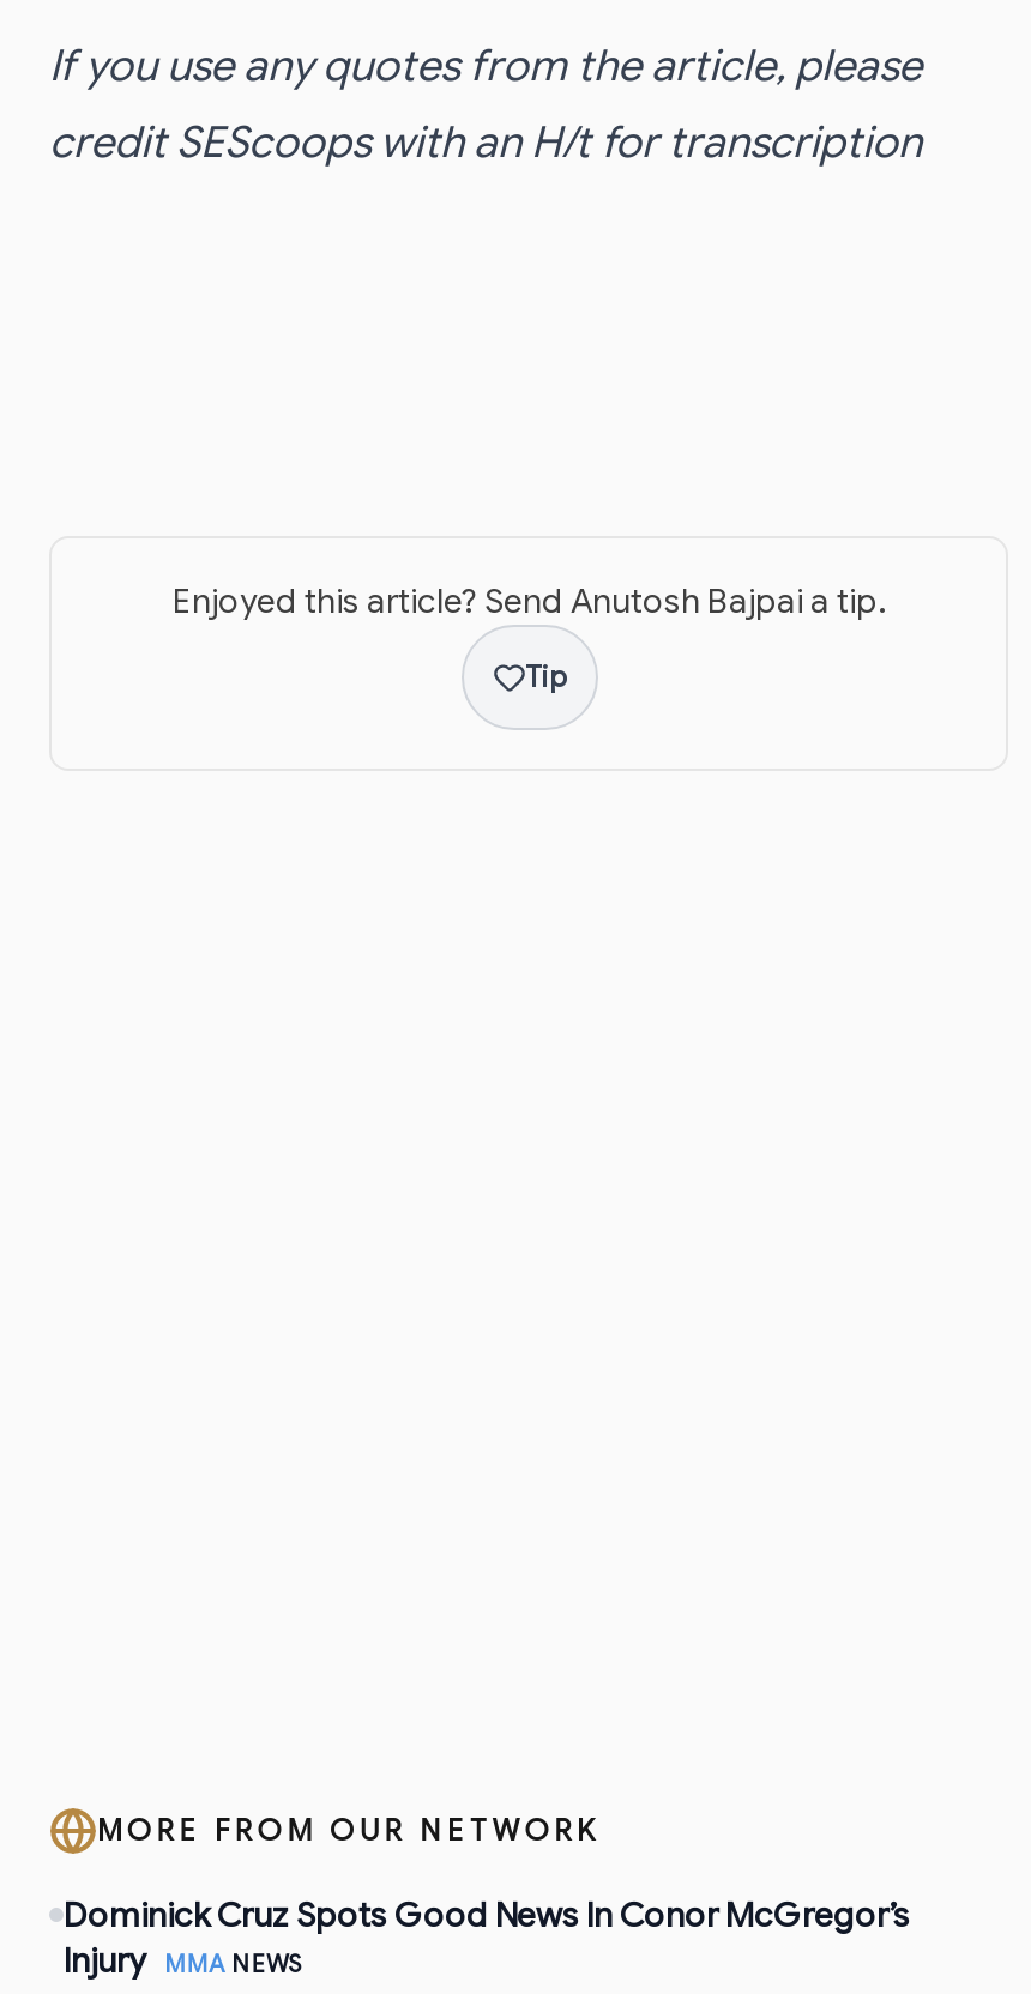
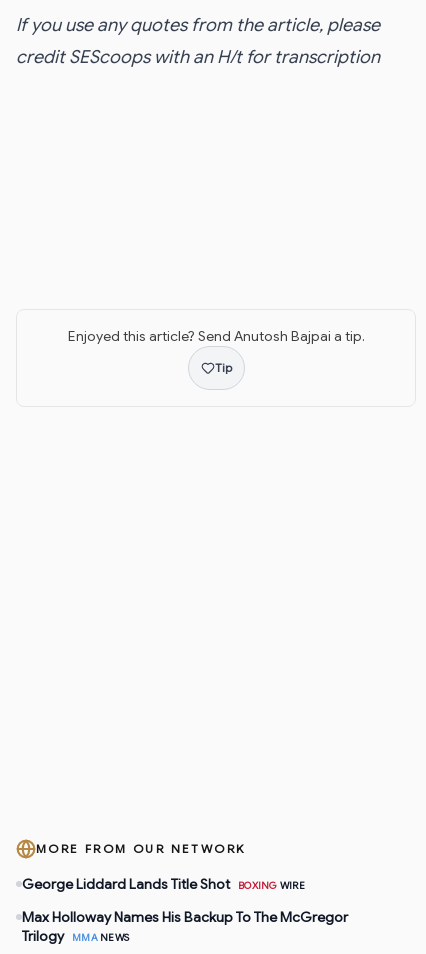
- Dominick Cruz Spots Good News In Conor McGregor’s
- Injury
+ George Liddard Lands Title Shot
+ BOXING WIRE
+ Max Holloway Names His Backup To The McGregor
+ Trilogy
